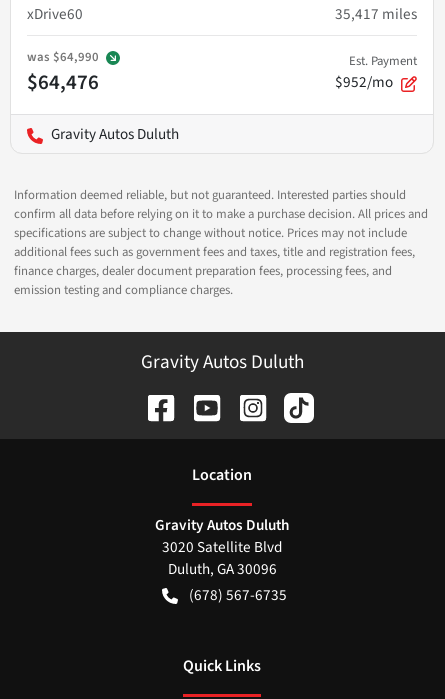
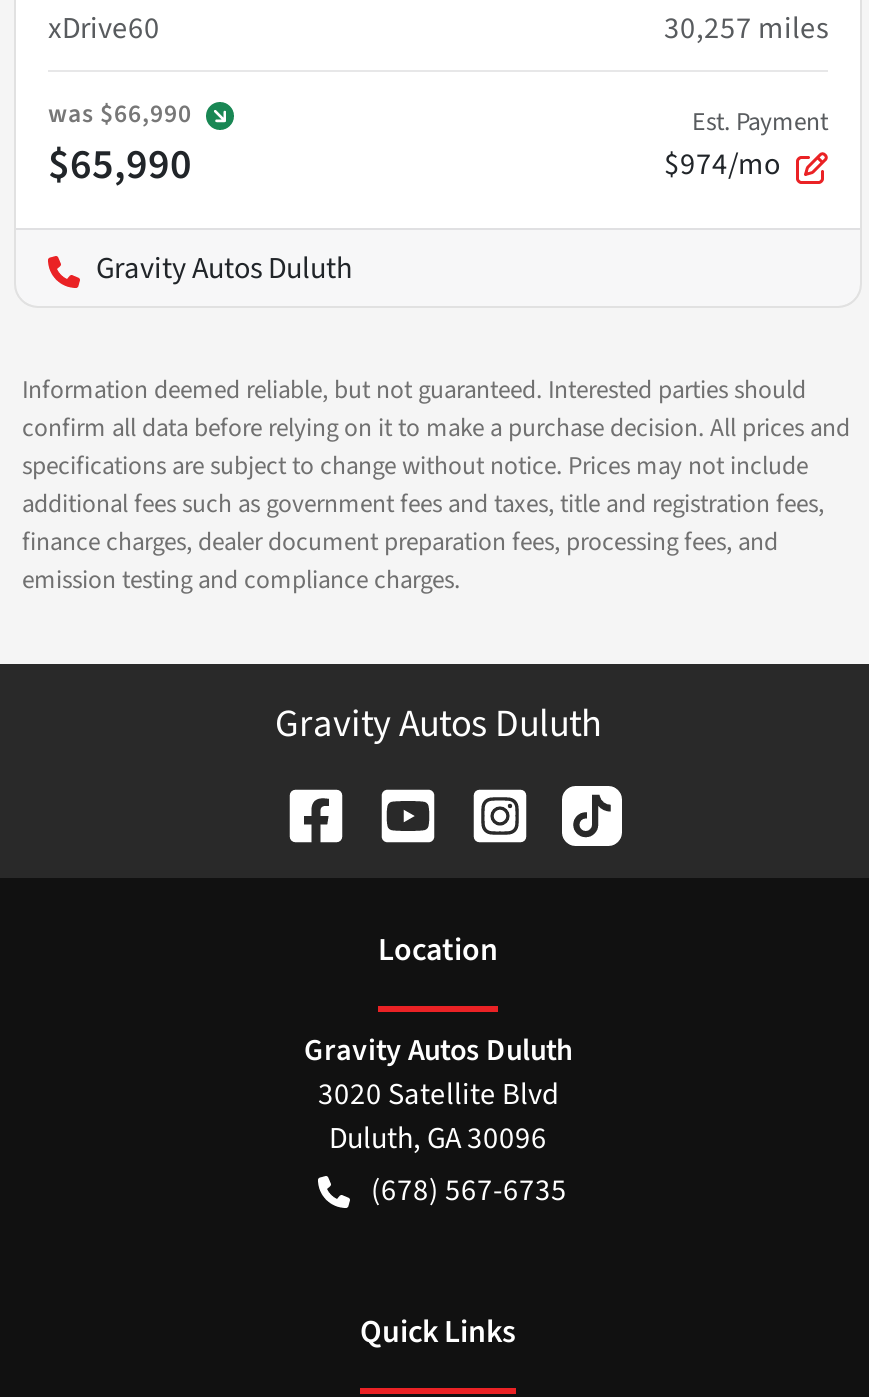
- 35,417 miles
+ 30,257 miles

- was $64,990
+ was $66,990

- $64,476
+ $65,990

- $952/mo
+ $974/mo
